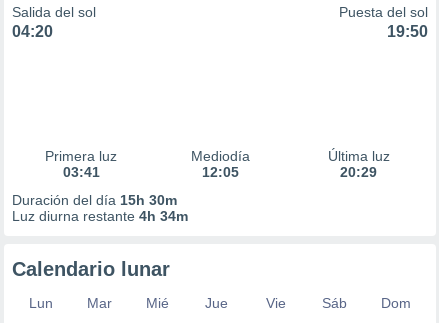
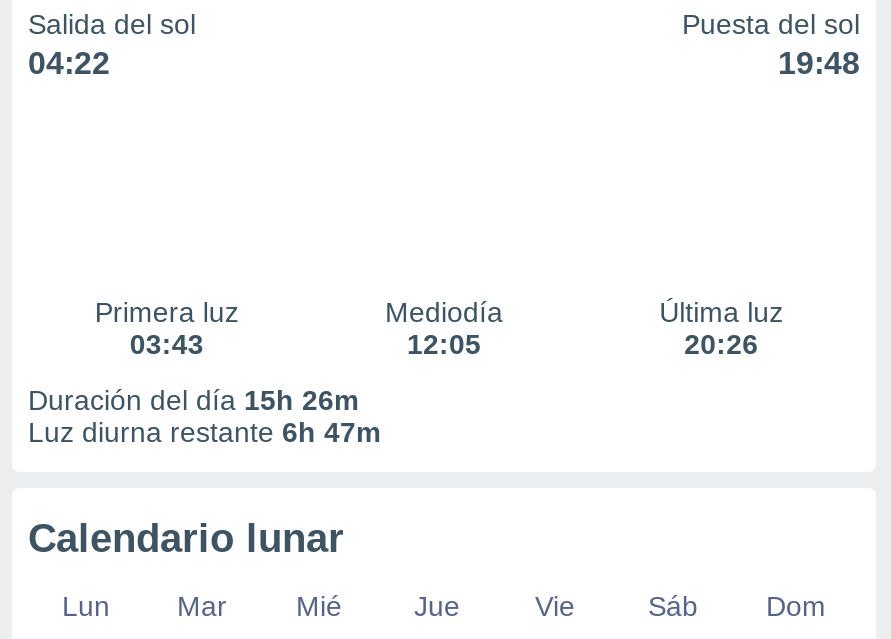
- 04:20
+ 04:22

- 19:50
+ 19:48

- 03:41
+ 03:43

- 20:29
+ 20:26

- Duración del día 15h 30m
+ Duración del día 15h 26m

- Luz diurna restante 4h 34m
+ Luz diurna restante 6h 47m
